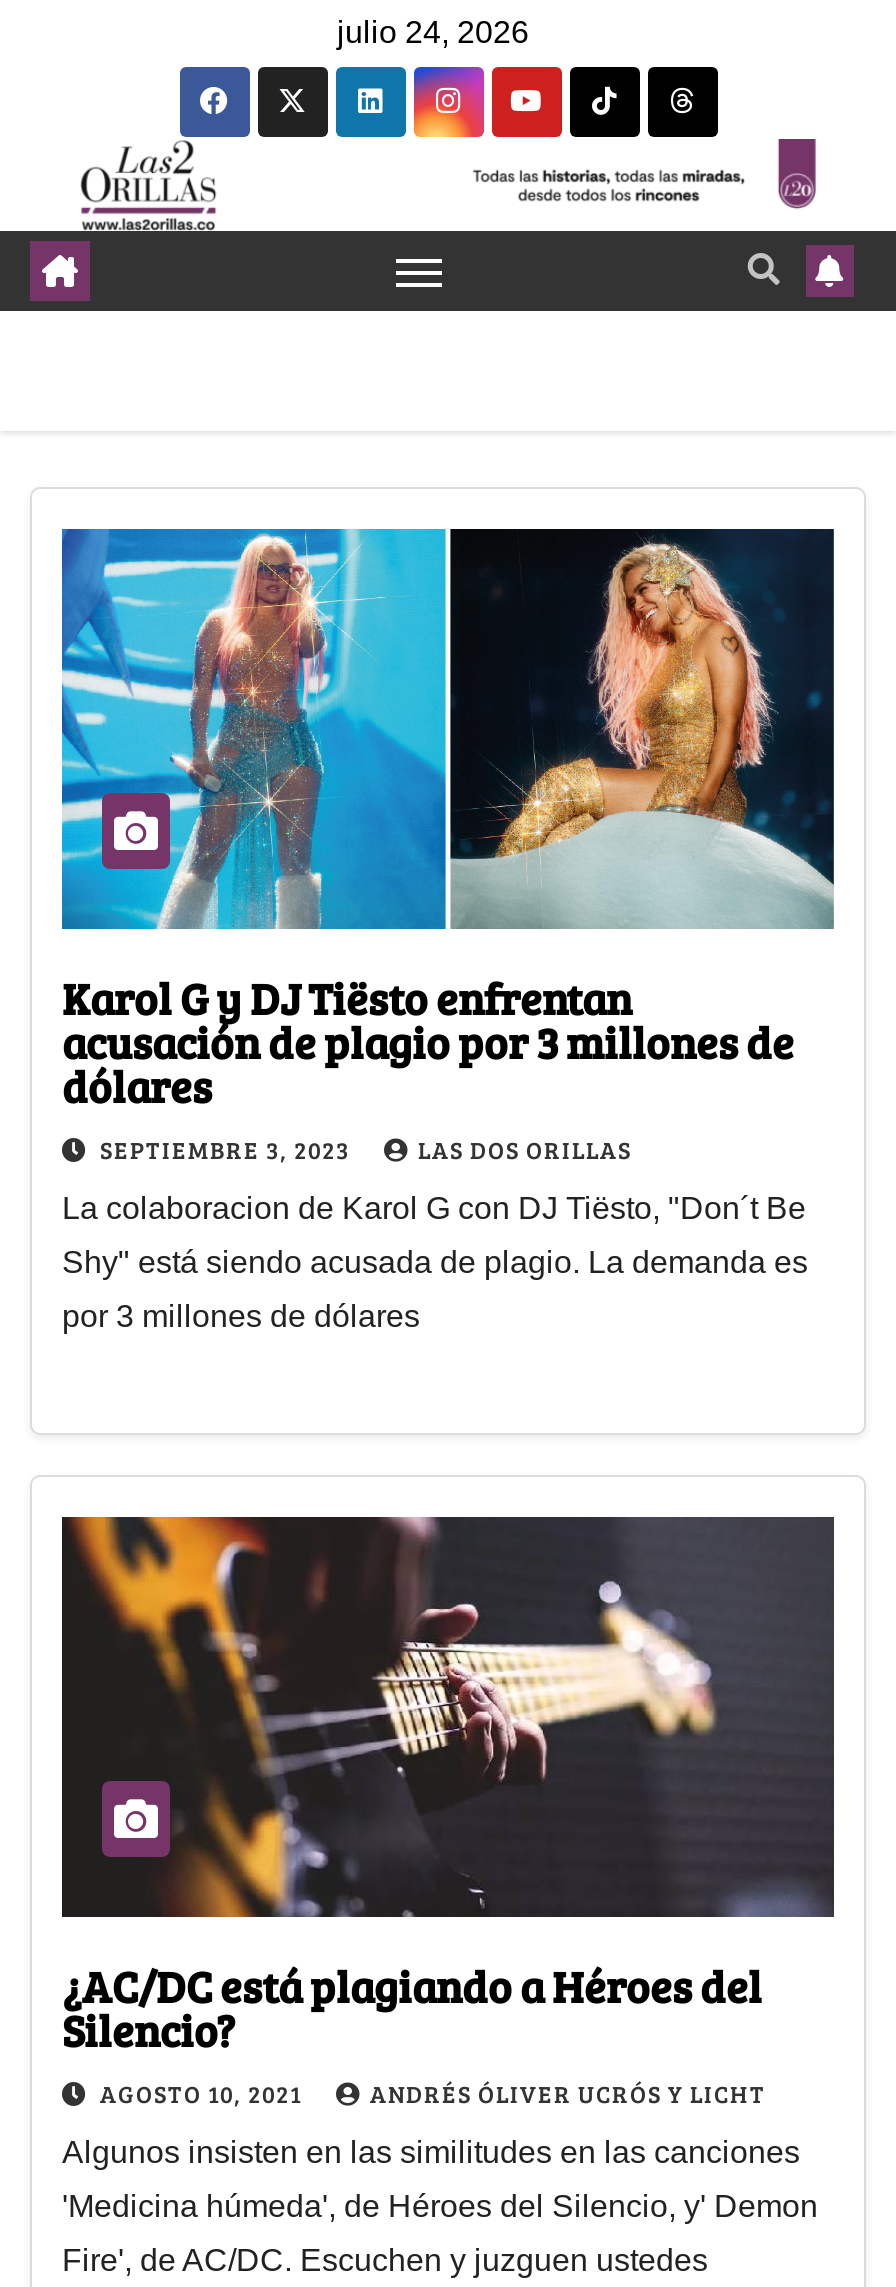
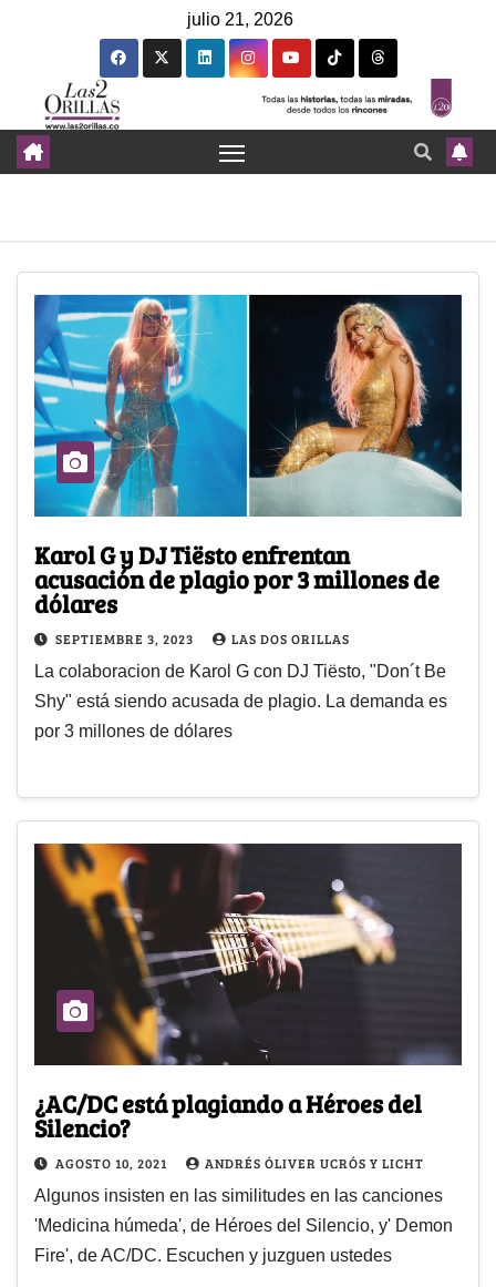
- julio 24, 2026
+ julio 21, 2026
